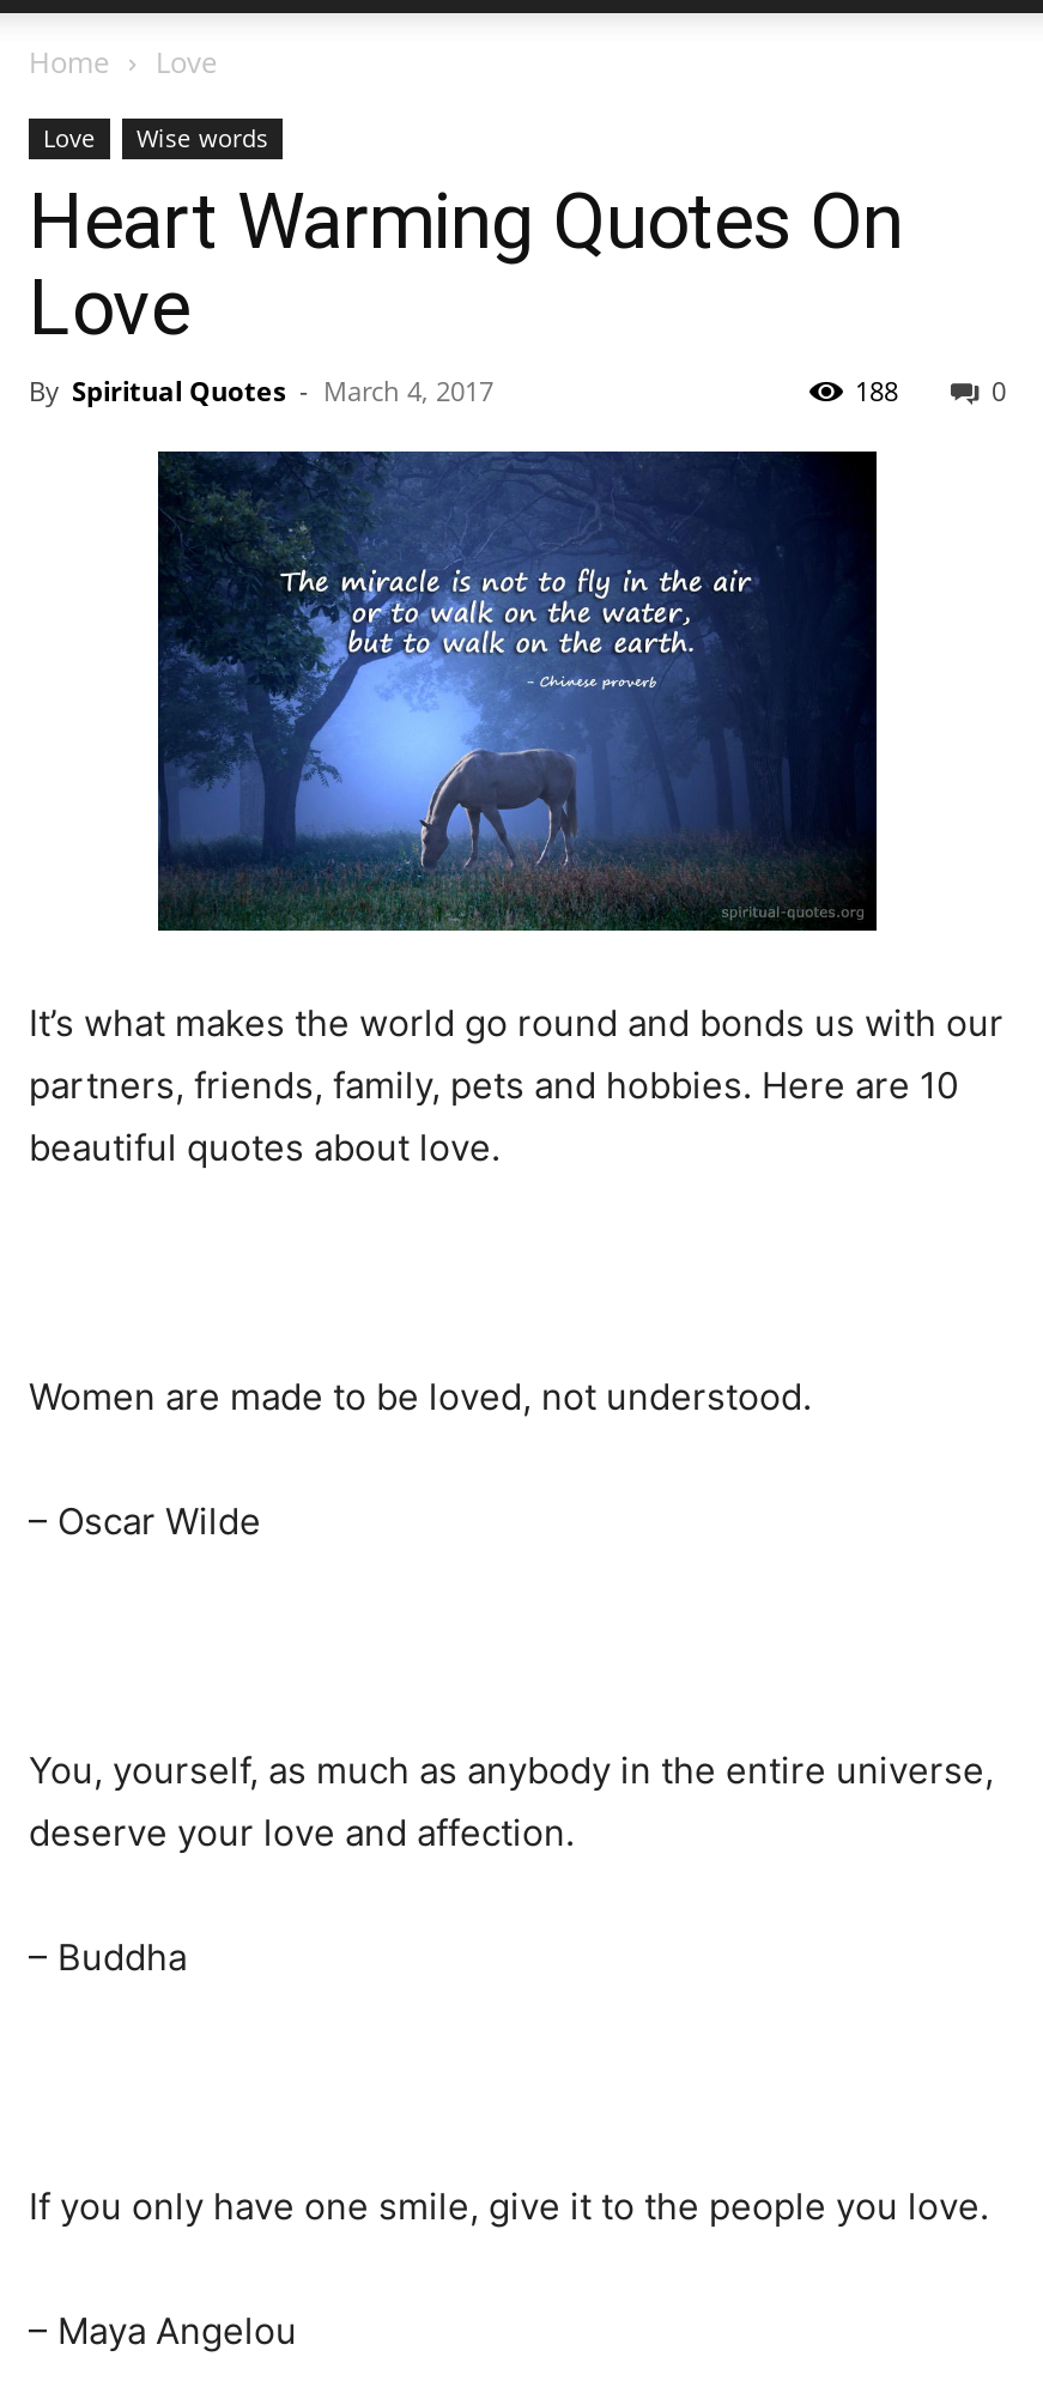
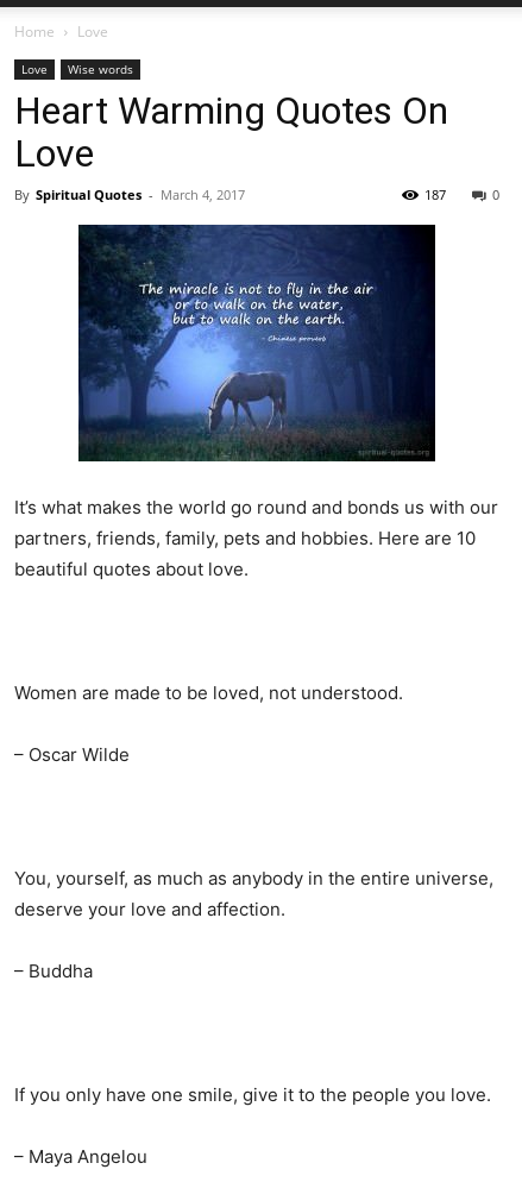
- 188
+ 187
